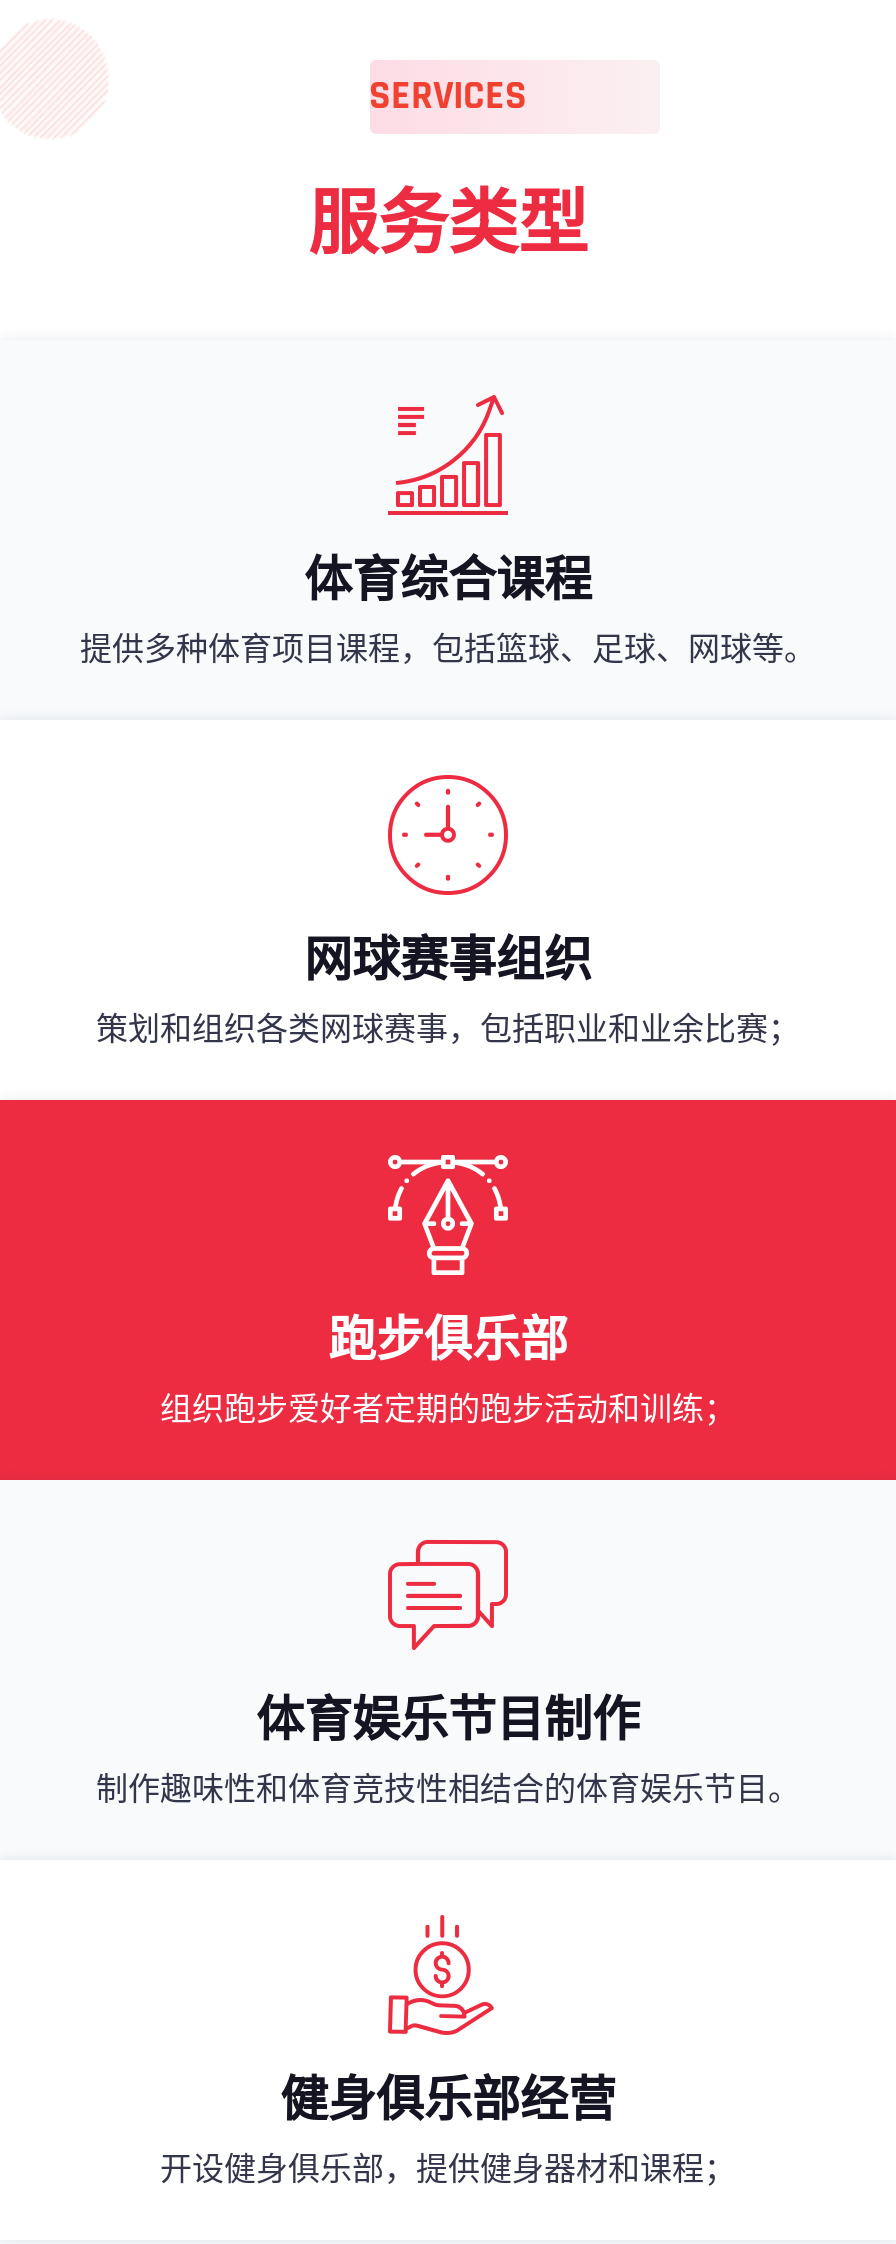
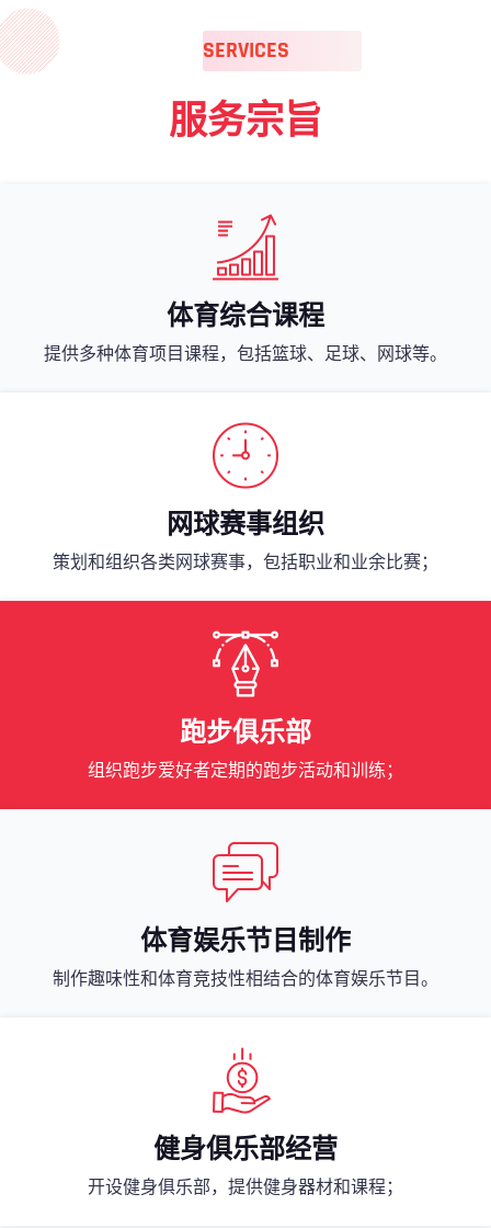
- 服务类型
+ 服务宗旨
